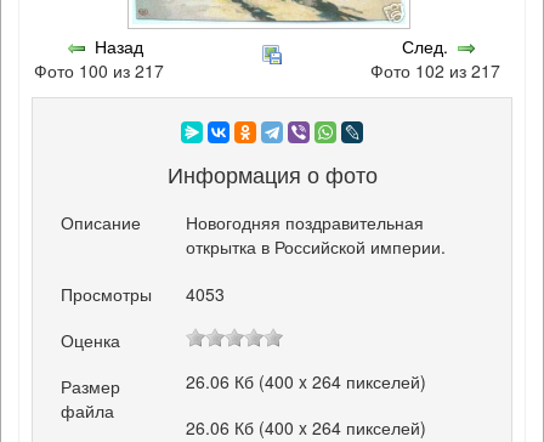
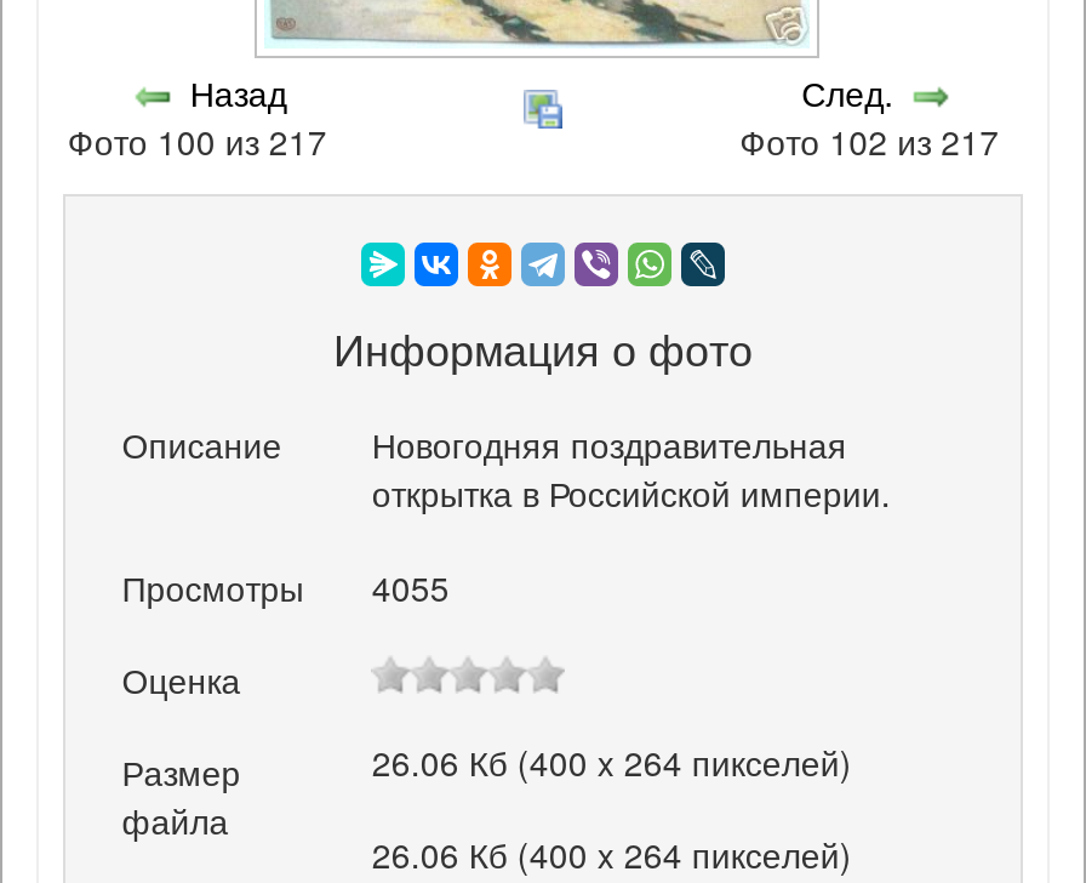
- Просмотры 4053
+ Просмотры 4055
